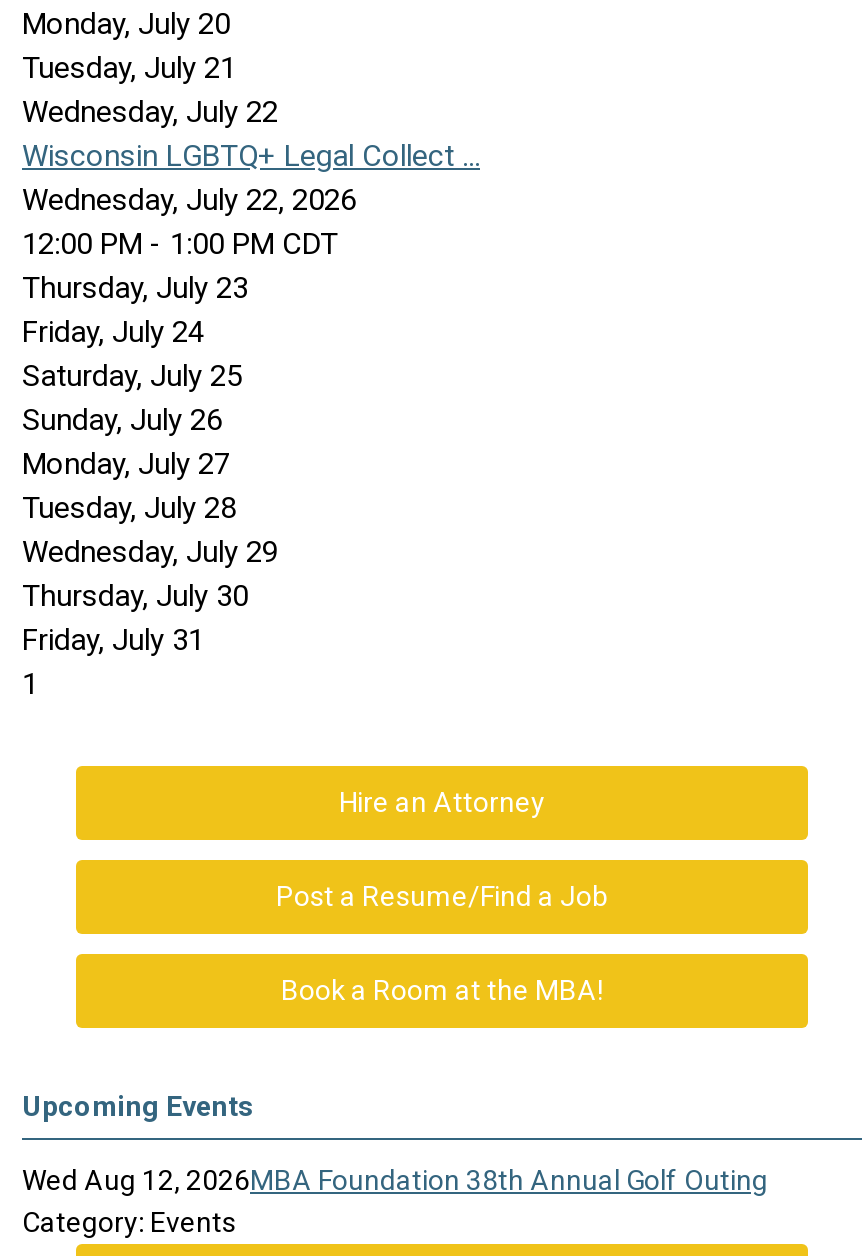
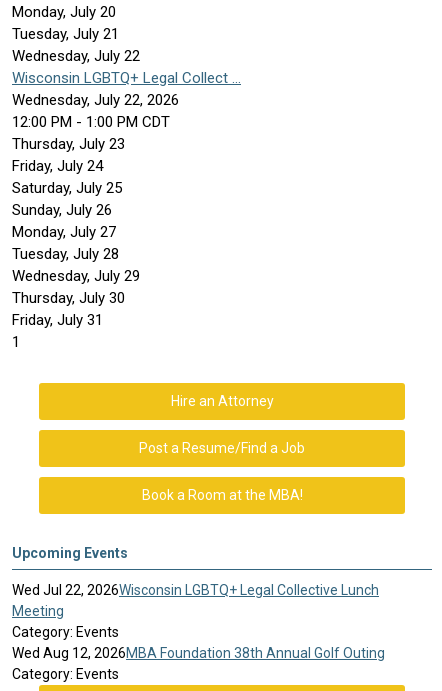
+ Wed Jul 22, 2026Wisconsin LGBTQ+ Legal Collective Lunch
+ Meeting
+ Category: Events
